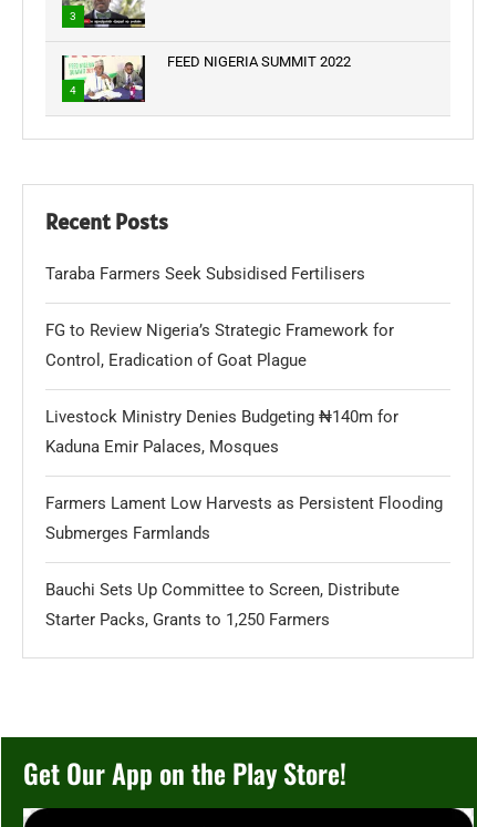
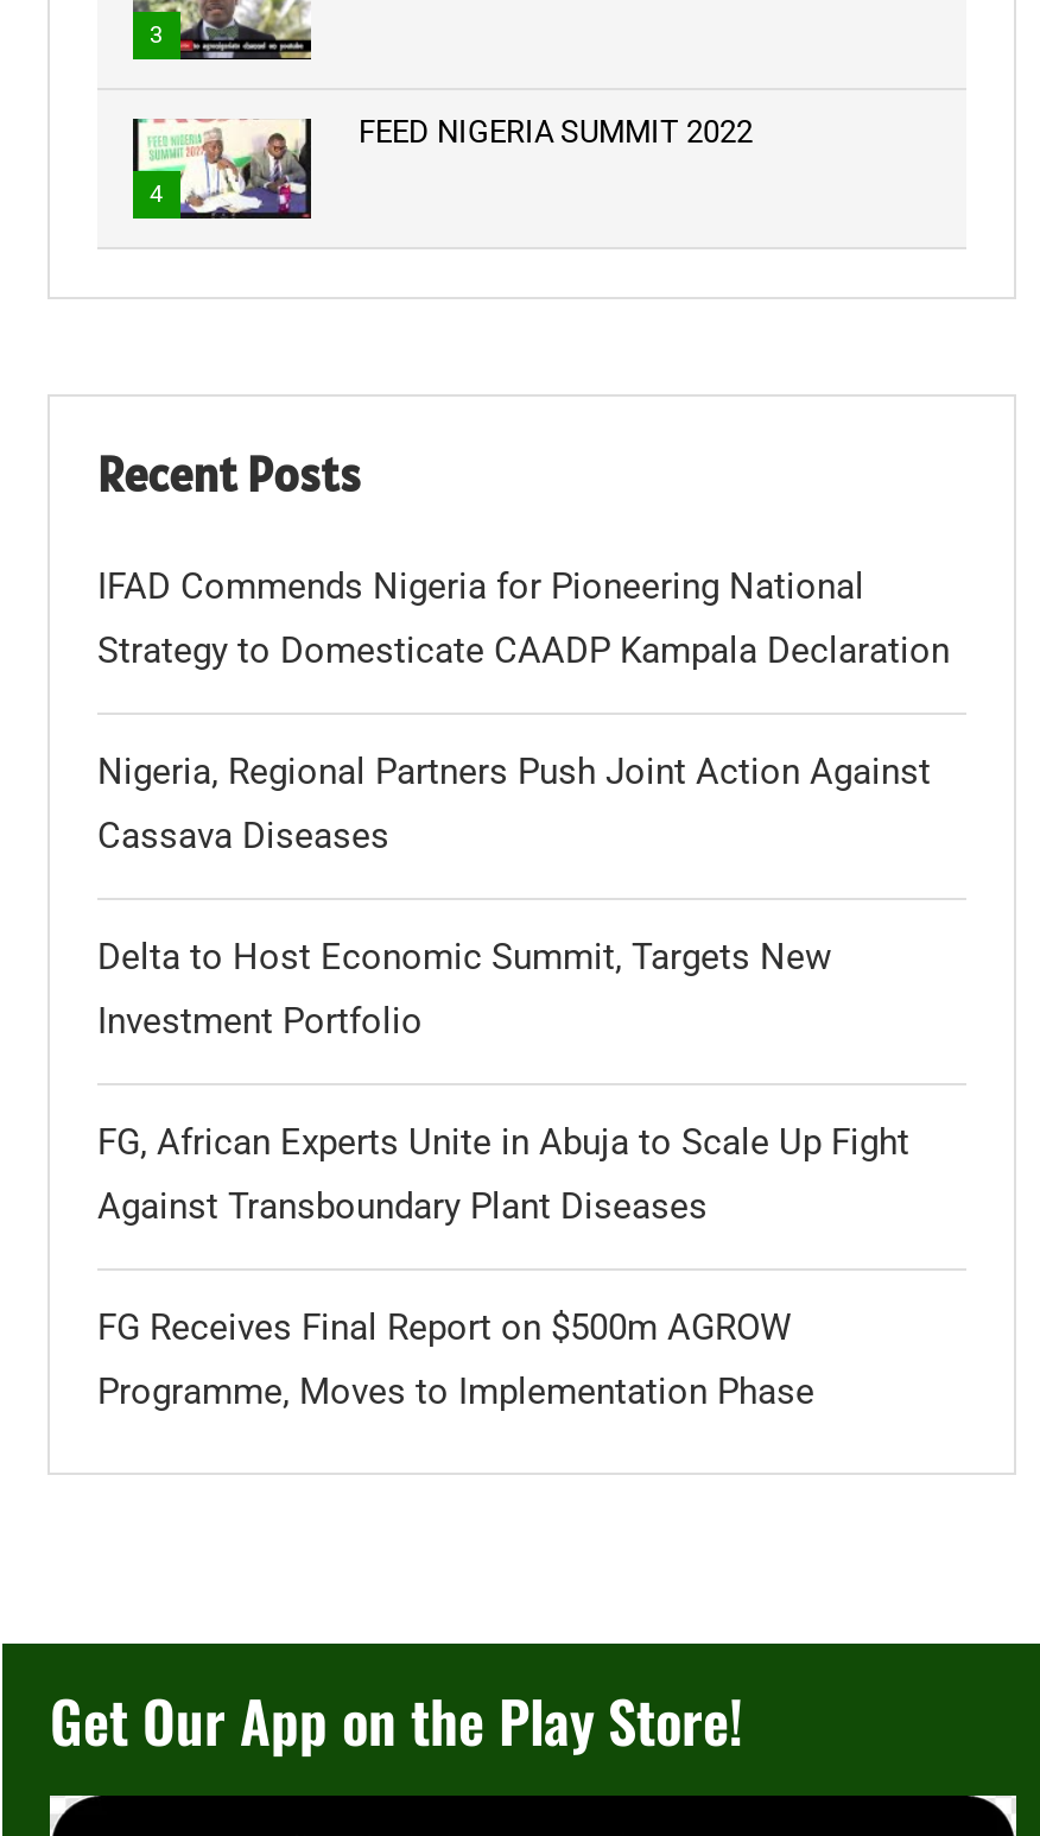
- Taraba Farmers Seek Subsidised Fertilisers
- FG to Review Nigeria’s Strategic Framework for
- Control, Eradication of Goat Plague
- Livestock Ministry Denies Budgeting ₦140m for
- Kaduna Emir Palaces, Mosques
- Farmers Lament Low Harvests as Persistent Flooding
- Submerges Farmlands
- Bauchi Sets Up Committee to Screen, Distribute
- Starter Packs, Grants to 1,250 Farmers
+ IFAD Commends Nigeria for Pioneering National
+ Strategy to Domesticate CAADP Kampala Declaration
+ Nigeria, Regional Partners Push Joint Action Against
+ Cassava Diseases
+ Delta to Host Economic Summit, Targets New
+ Investment Portfolio
+ FG, African Experts Unite in Abuja to Scale Up Fight
+ Against Transboundary Plant Diseases
+ FG Receives Final Report on $500m AGROW
+ Programme, Moves to Implementation Phase
